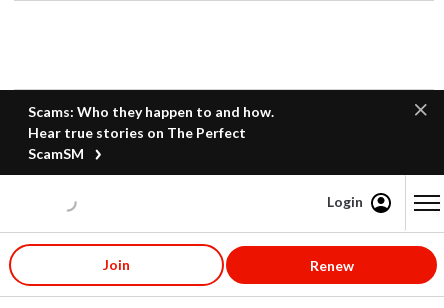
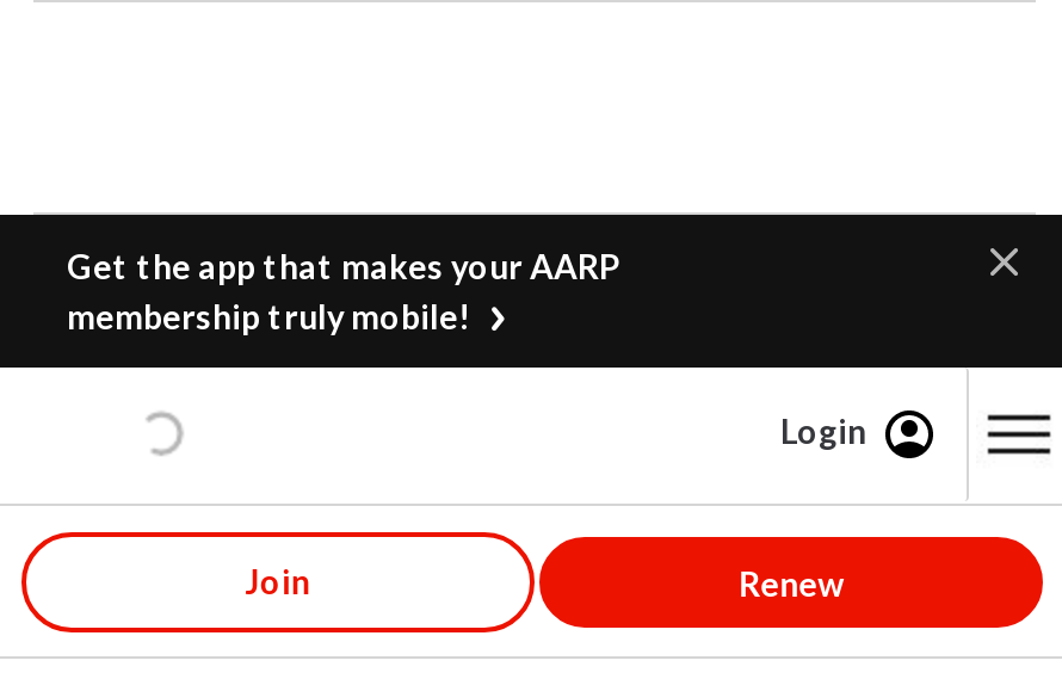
- Scams: Who they happen to and how.
- Hear true stories on The Perfect
- ScamSM
+ Get the app that makes your AARP
+ membership truly mobile!
